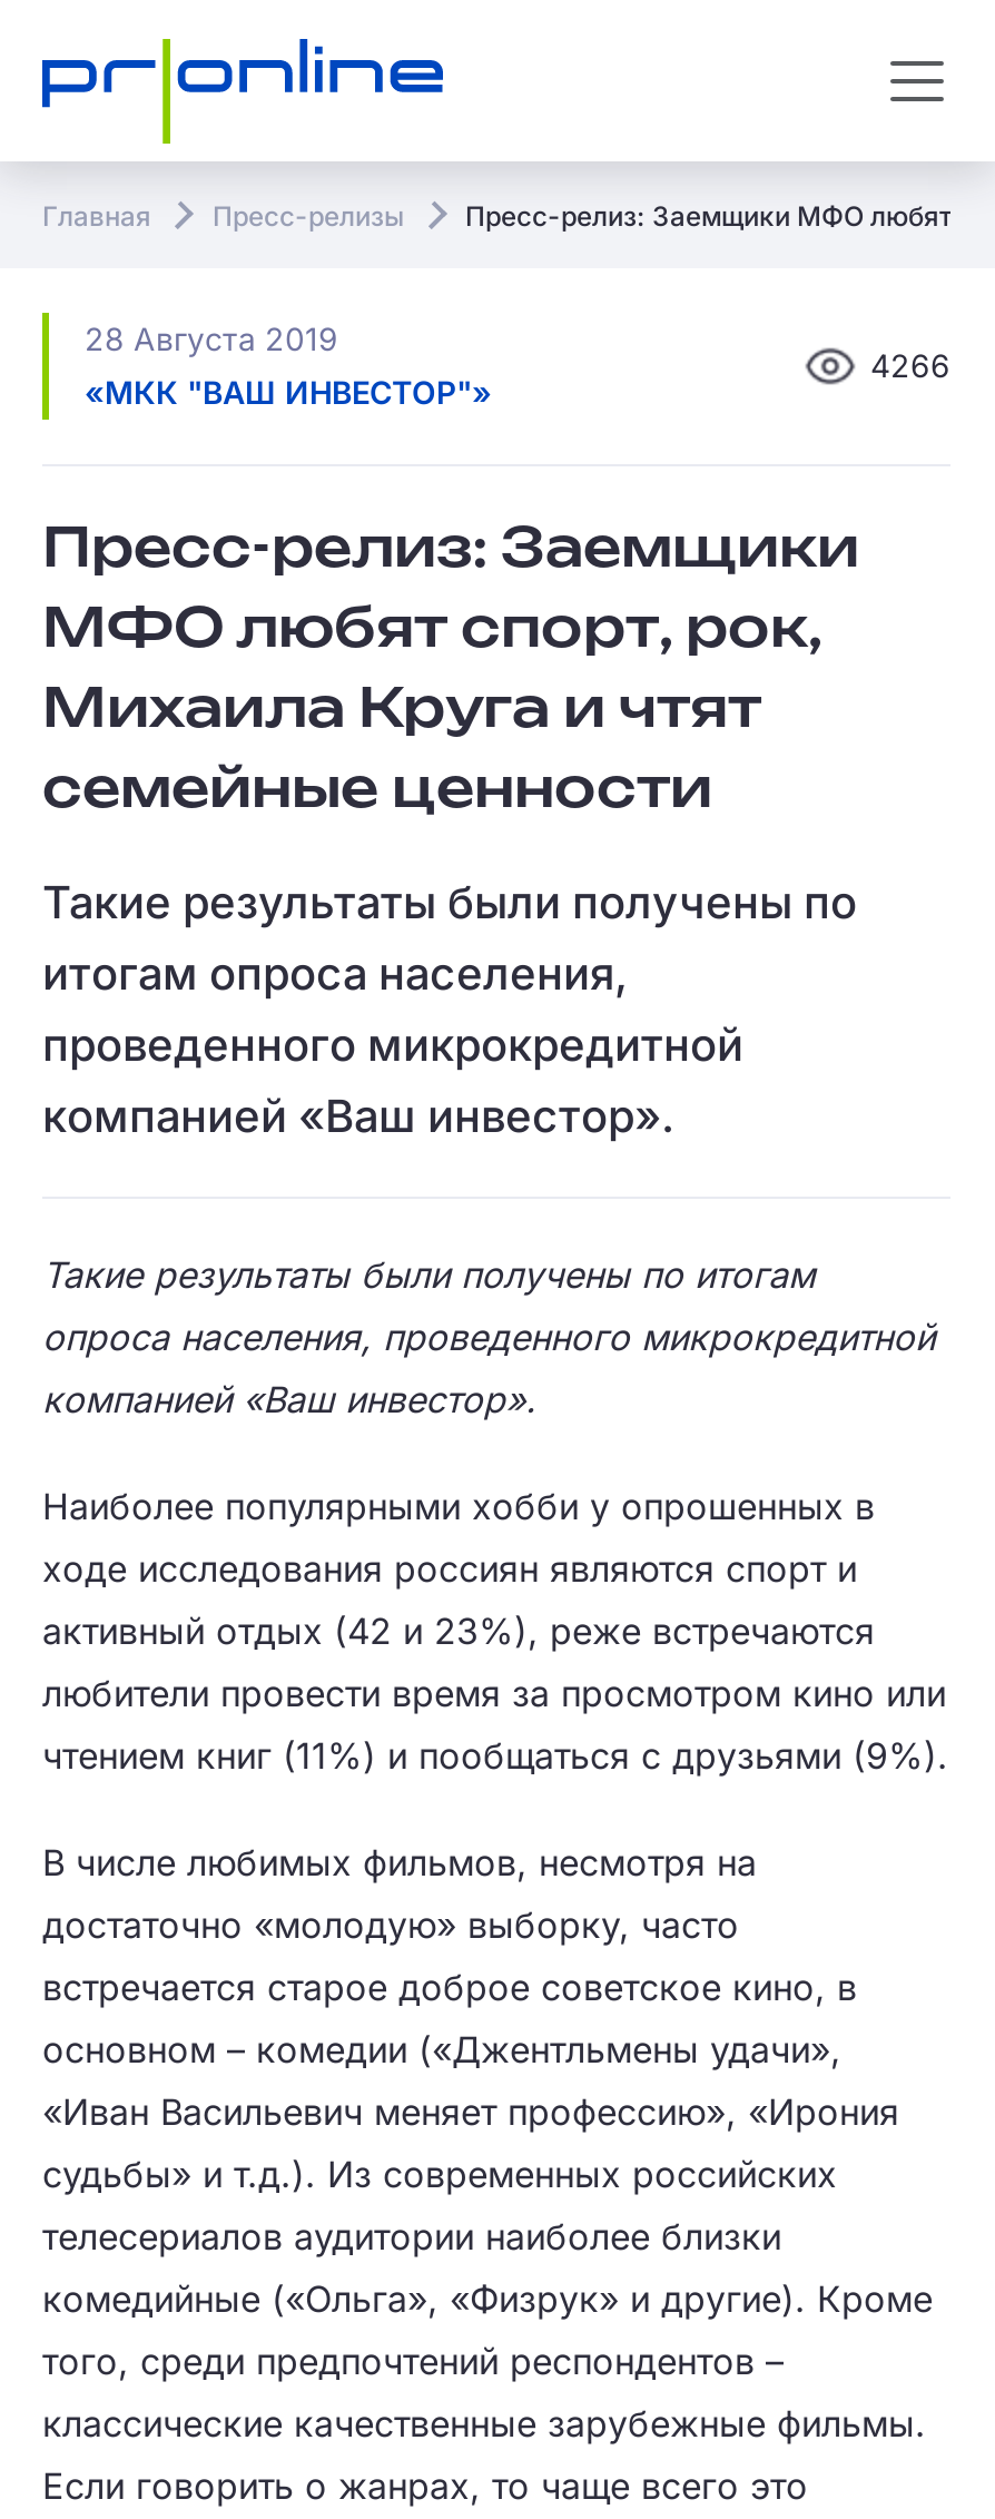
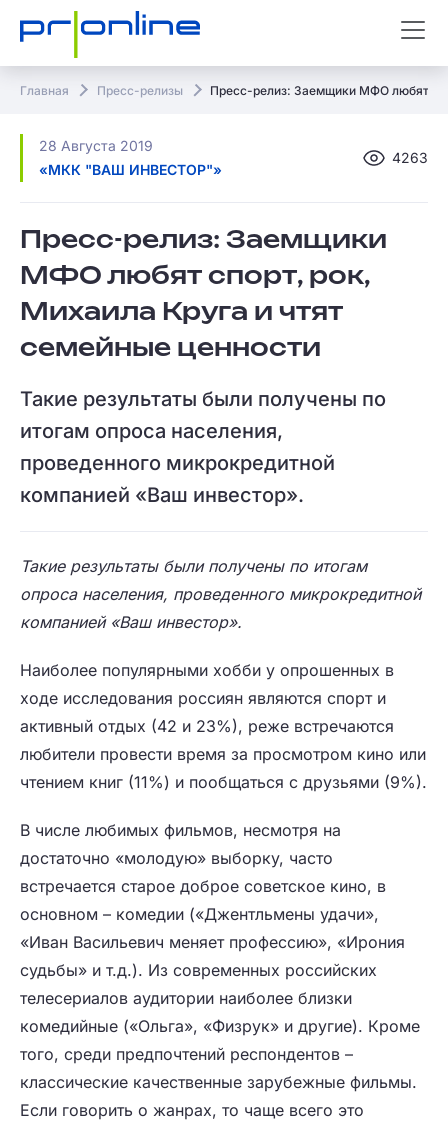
- 4266
+ 4263
